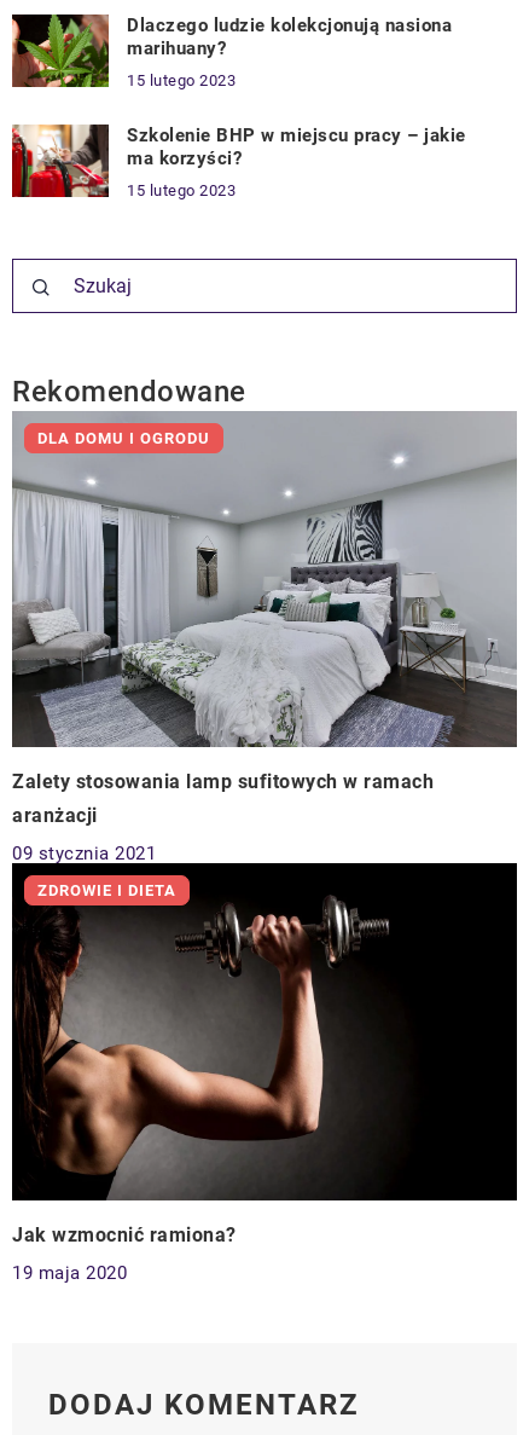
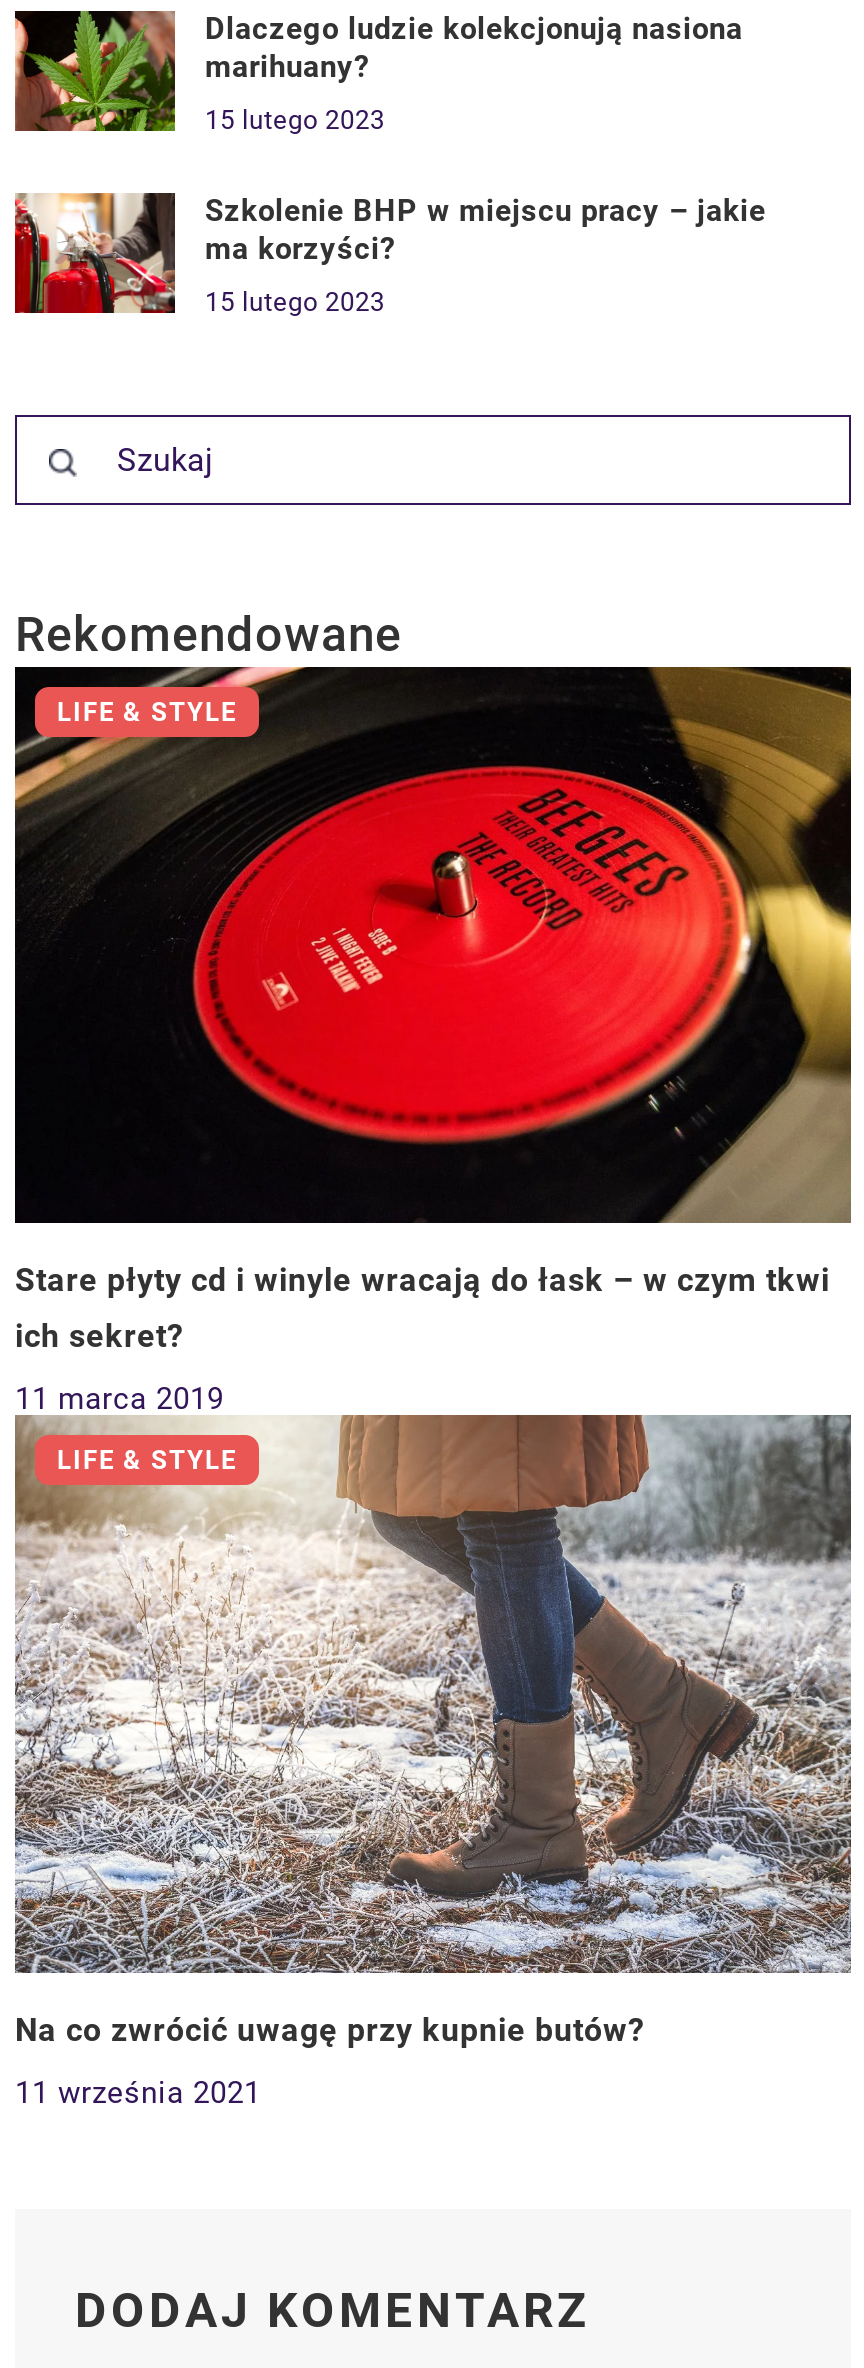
- [image]
- DLA DOMU I OGRODU
+ [image]
+ LIFE & STYLE

- Zalety stosowania lamp sufitowych w ramach
+ Stare płyty cd i winyle wracają do łask – w czym tkwi

- aranżacji
+ ich sekret?

- [image]
- 09 stycznia 2021
+ [image]
+ 11 marca 2019

- ZDROWIE I DIETA
+ LIFE & STYLE

- Jak wzmocnić ramiona?
+ Na co zwrócić uwagę przy kupnie butów?

- 19 maja 2020
+ 11 września 2021
